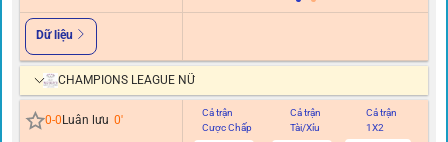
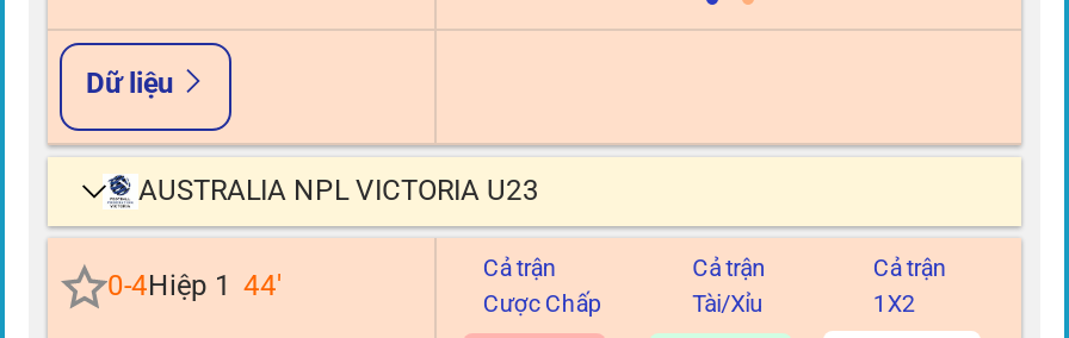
- CHAMPIONS LEAGUE NỮ
+ AUSTRALIA NPL VICTORIA U23

- 0-0Luân lưu 0
+ 0-4Hiệp 1 44
